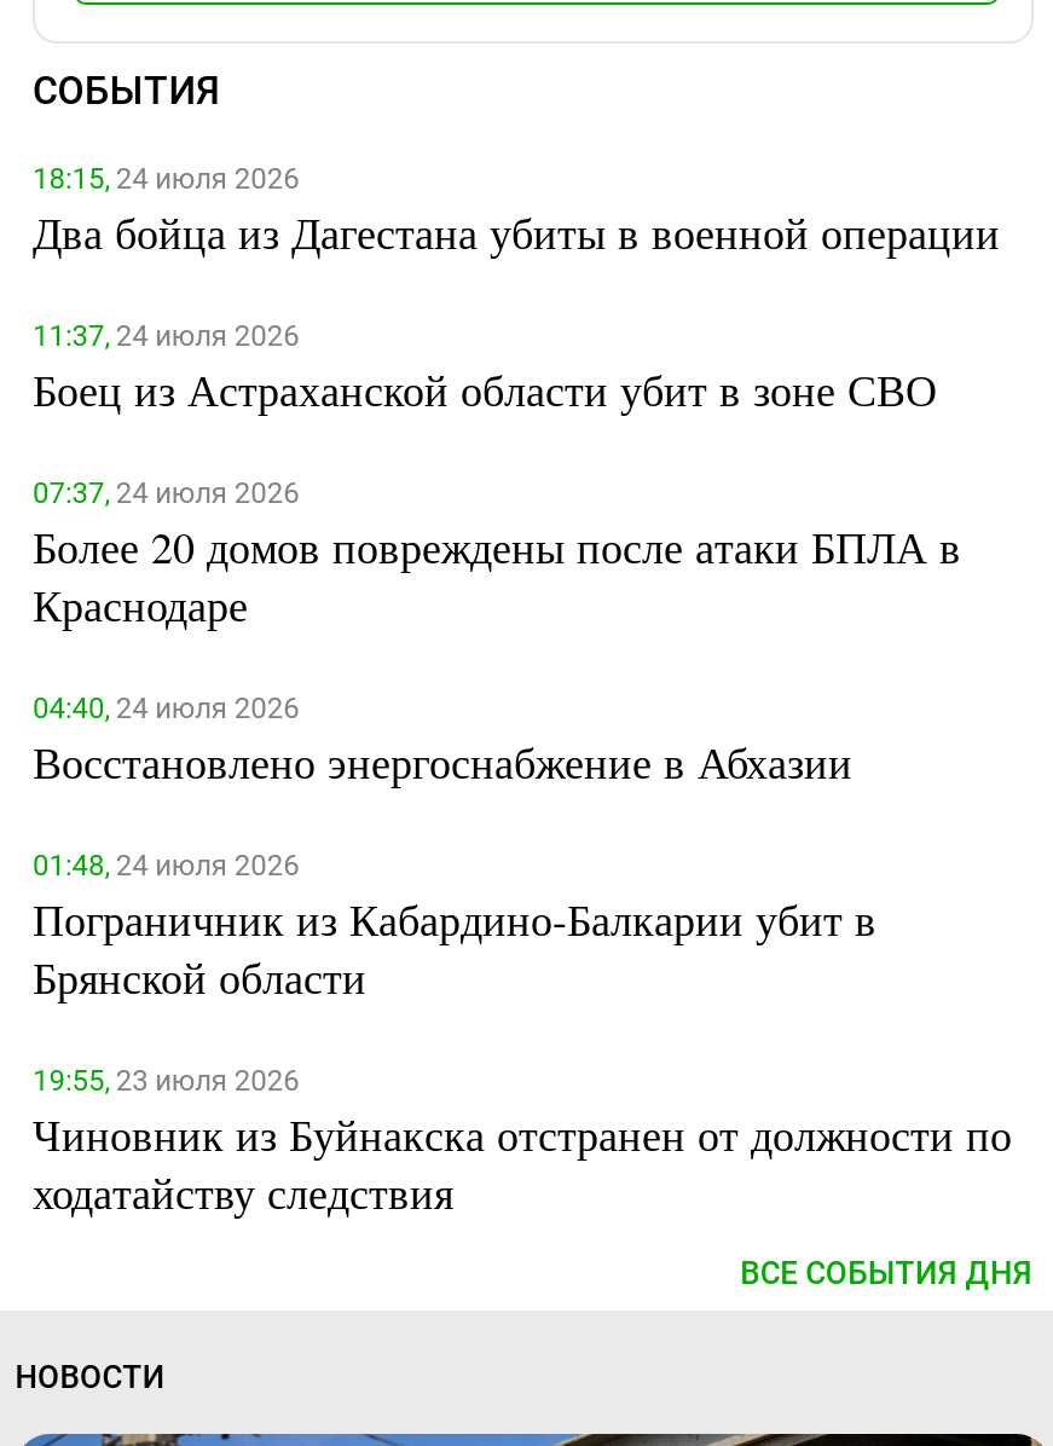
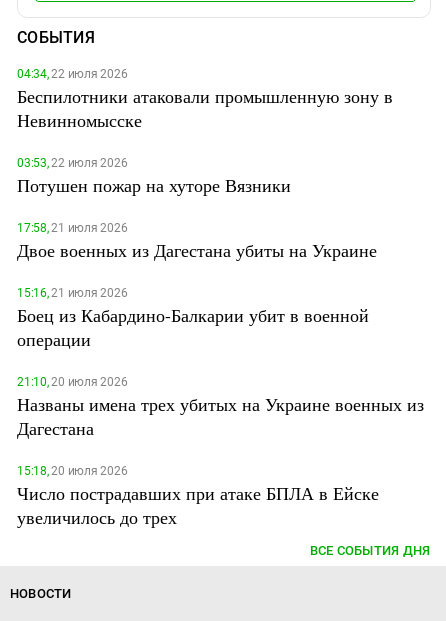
- 18:15, 24 июля 2026
- Два бойца из Дагестана убиты в военной операции
+ 04:34, 22 июля 2026
+ Беспилотники атаковали промышленную зону в
+ Невинномысске

- 11:37, 24 июля 2026
- Боец из Астраханской области убит в зоне СВО
+ 03:53, 22 июля 2026
+ Потушен пожар на хуторе Вязники

- 07:37, 24 июля 2026
- Более 20 домов повреждены после атаки БПЛА в
- Краснодаре
+ 17:58, 21 июля 2026
+ Двое военных из Дагестана убиты на Украине

- 04:40, 24 июля 2026
- Восстановлено энергоснабжение в Абхазии
+ 15:16, 21 июля 2026
+ Боец из Кабардино-Балкарии убит в военной
+ операции

- 01:48, 24 июля 2026
- Пограничник из Кабардино-Балкарии убит в
- Брянской области
+ 21:10, 20 июля 2026
+ Названы имена трех убитых на Украине военных из
+ Дагестана

- 19:55, 23 июля 2026
- Чиновник из Буйнакска отстранен от должности по
- ходатайству следствия
+ 15:18, 20 июля 2026
+ Число пострадавших при атаке БПЛА в Ейске
+ увеличилось до трех
